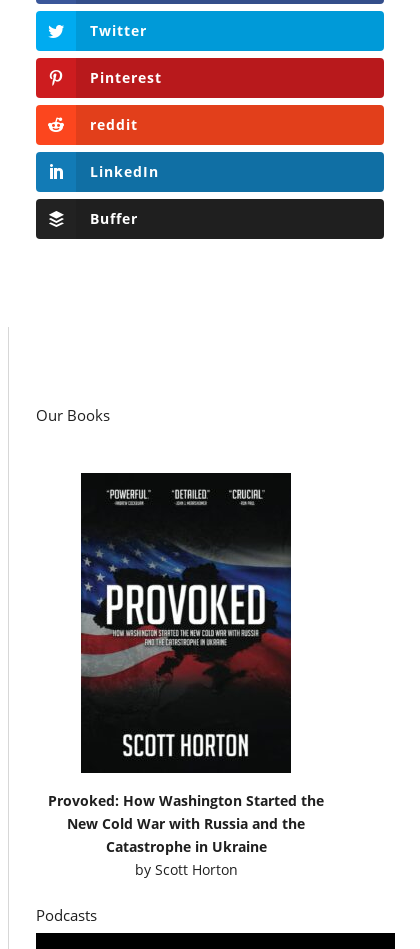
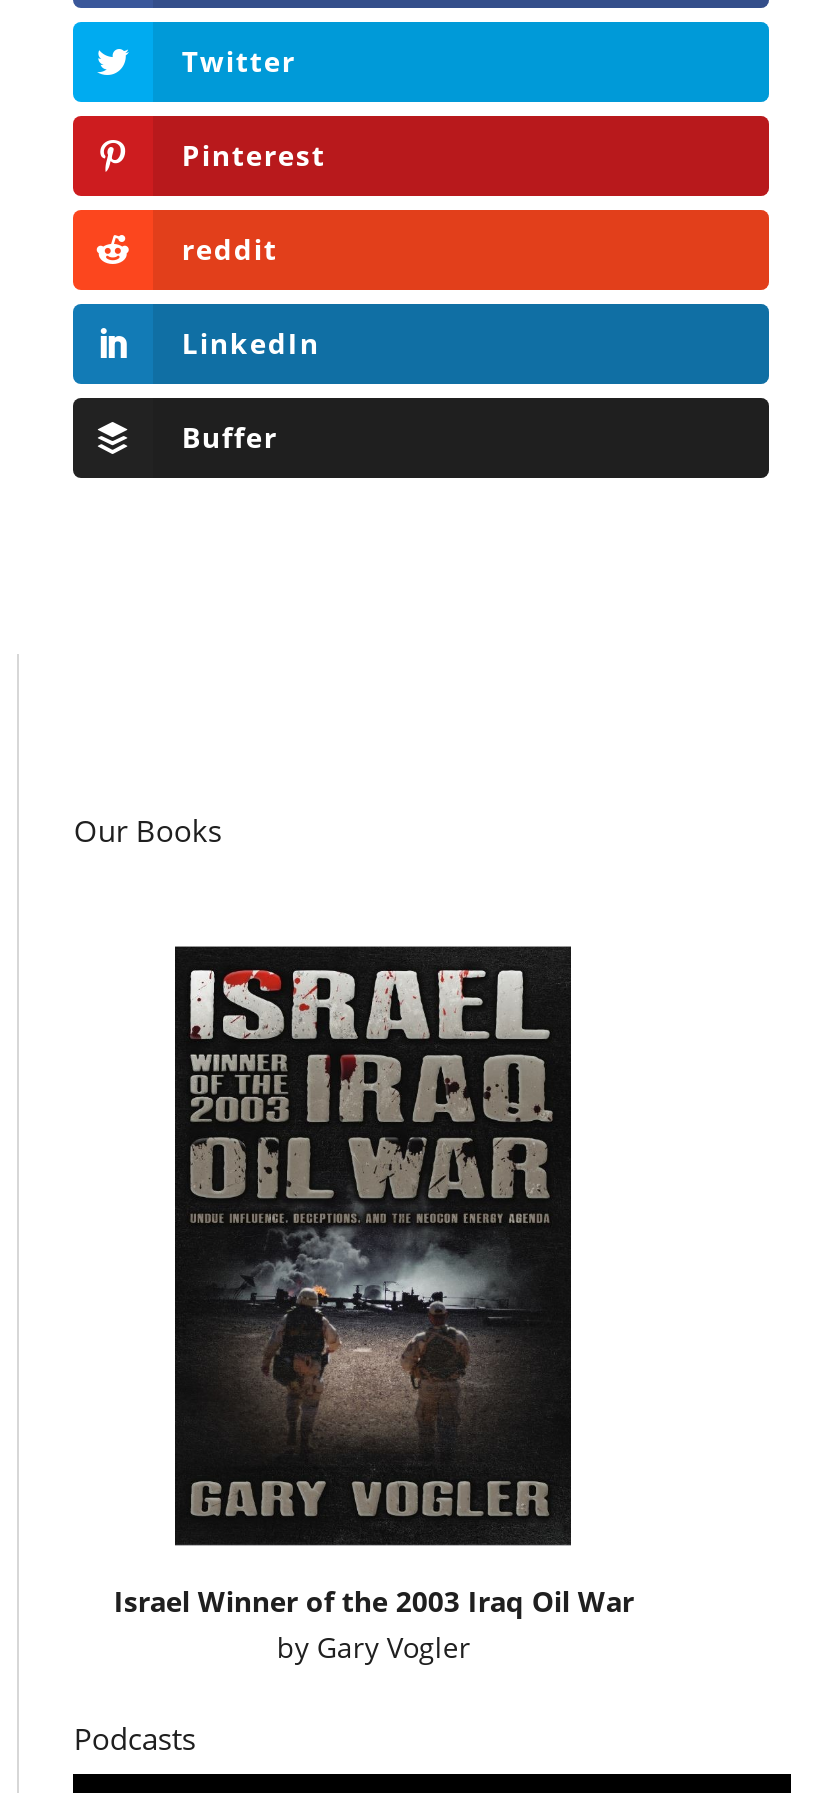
- [image]
+ [image]

- Provoked: How Washington Started the
- New Cold War with Russia and the
- Catastrophe in Ukraine
- by Scott Horton
+ Israel Winner of the 2003 Iraq Oil War
+ by Gary Vogler
